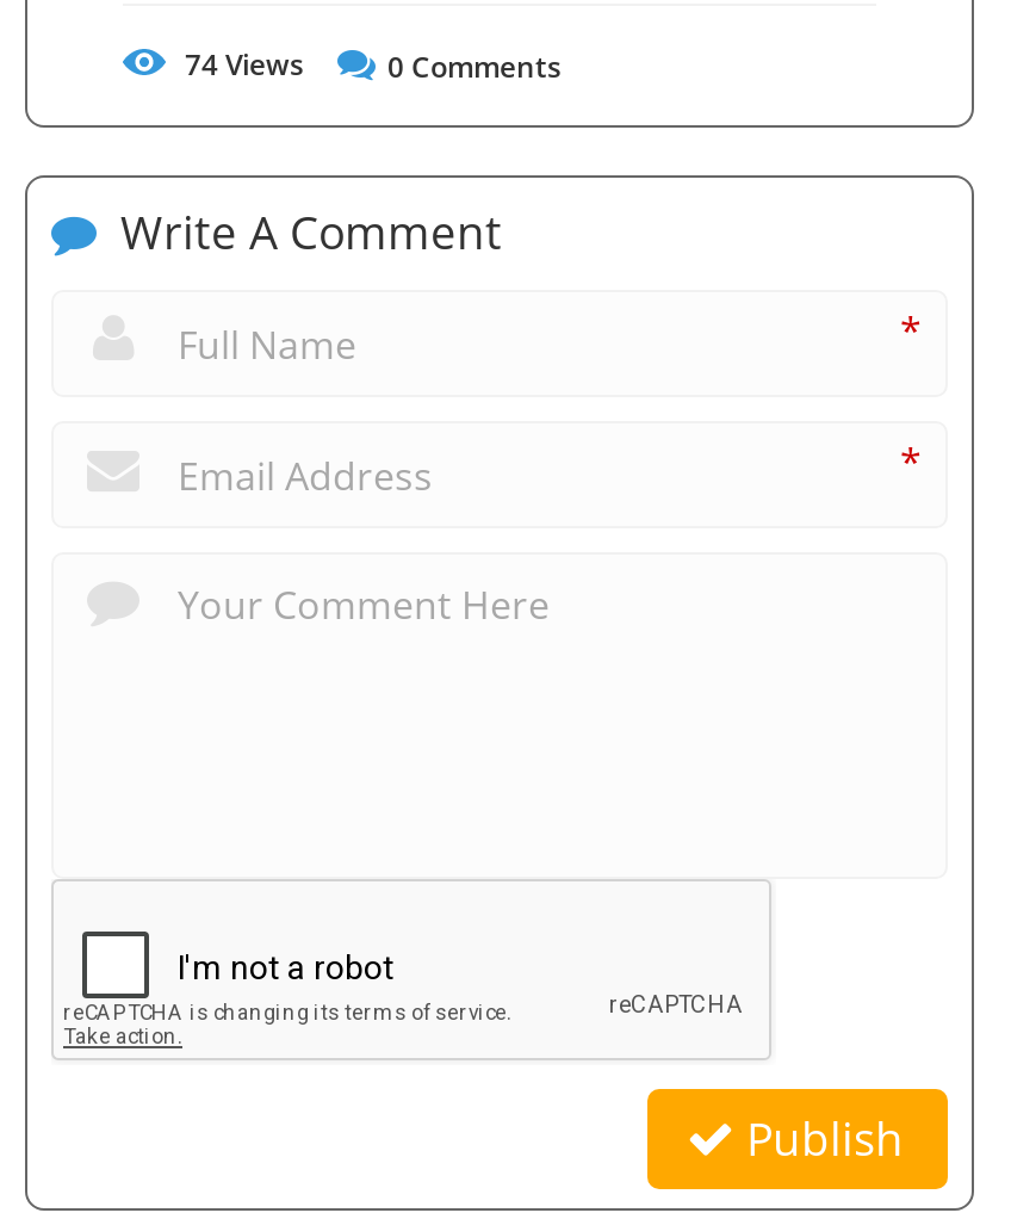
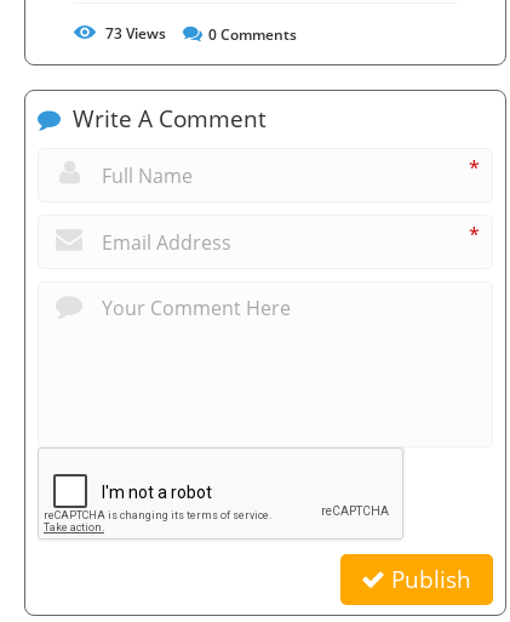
- 74 Views
+ 73 Views
